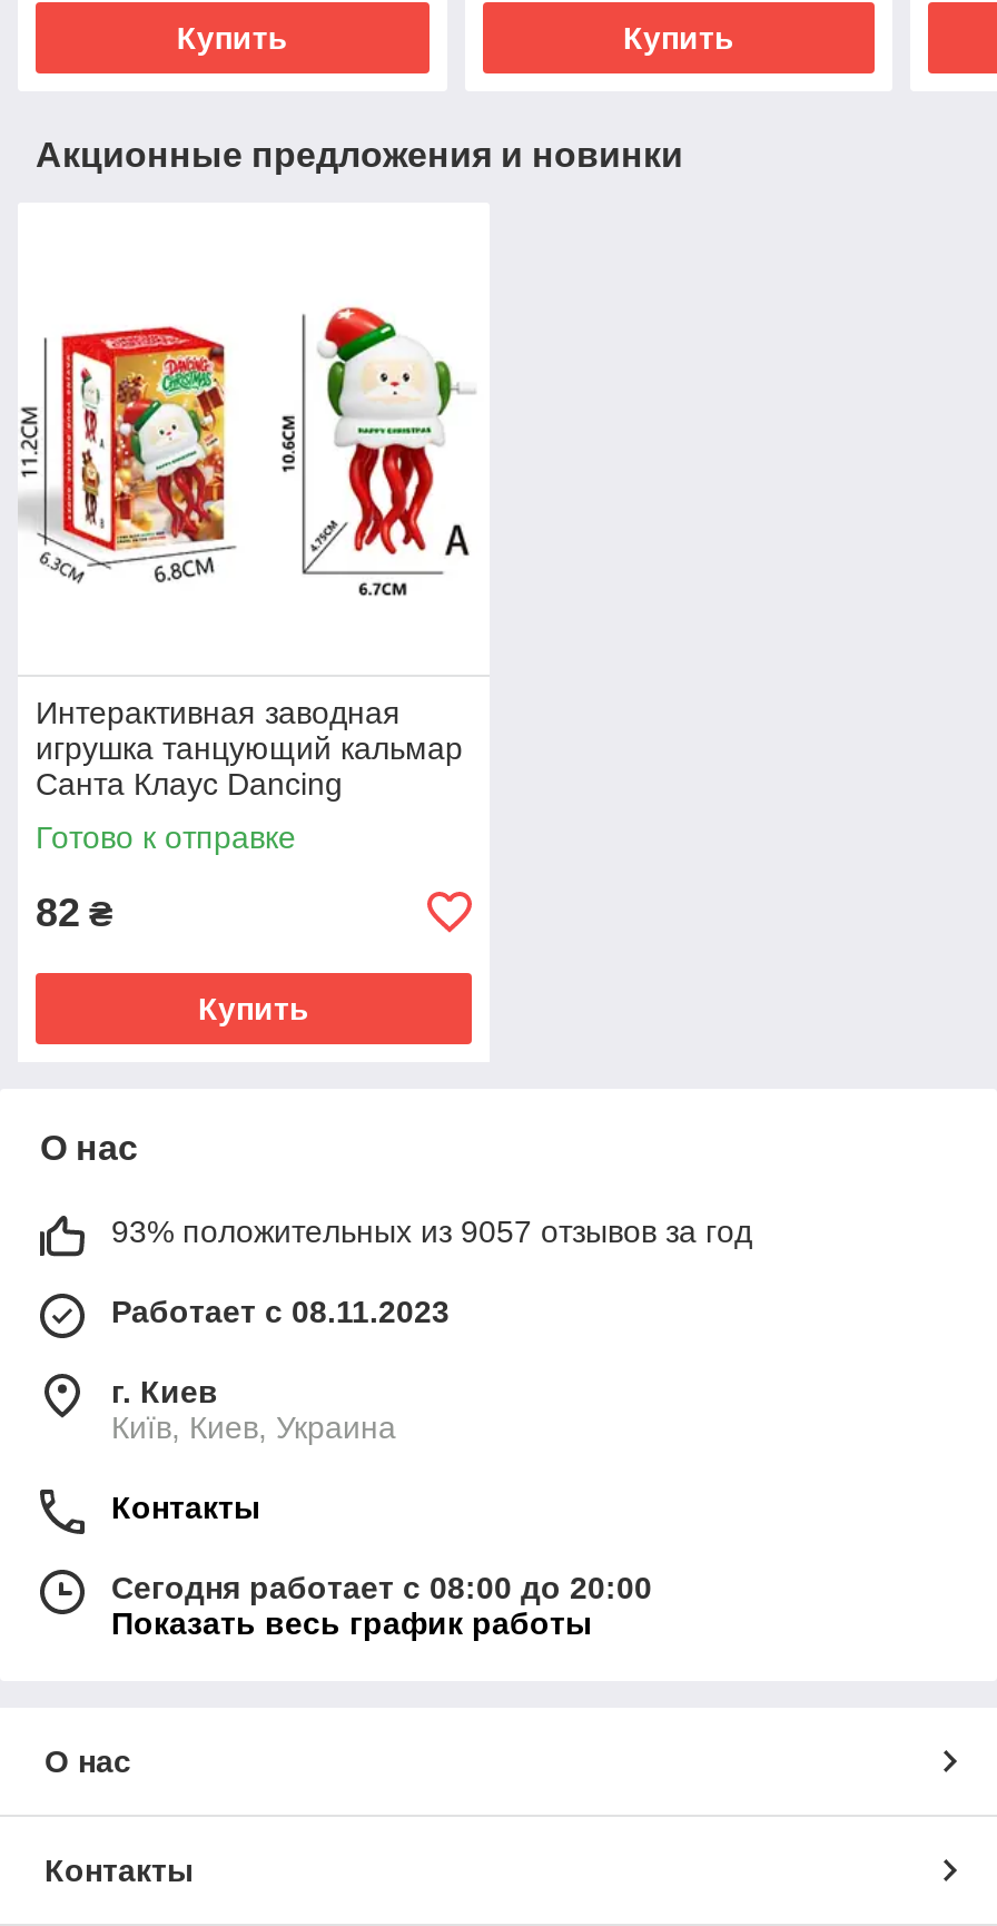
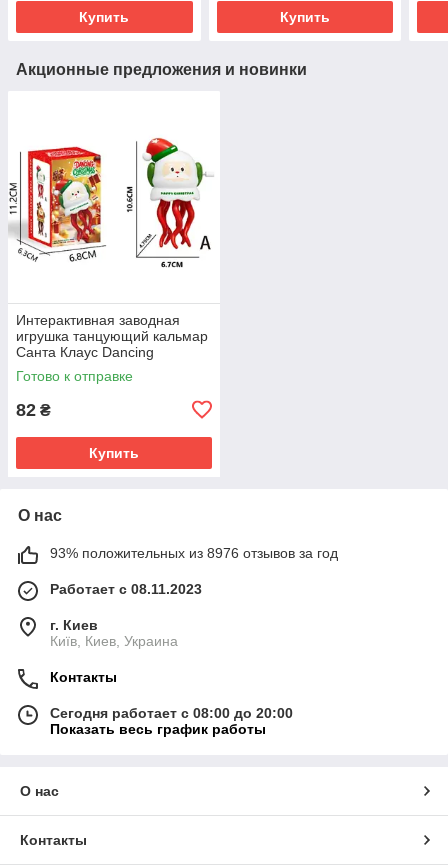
- 93% положительных из 9057 отзывов за год
+ 93% положительных из 8976 отзывов за год
